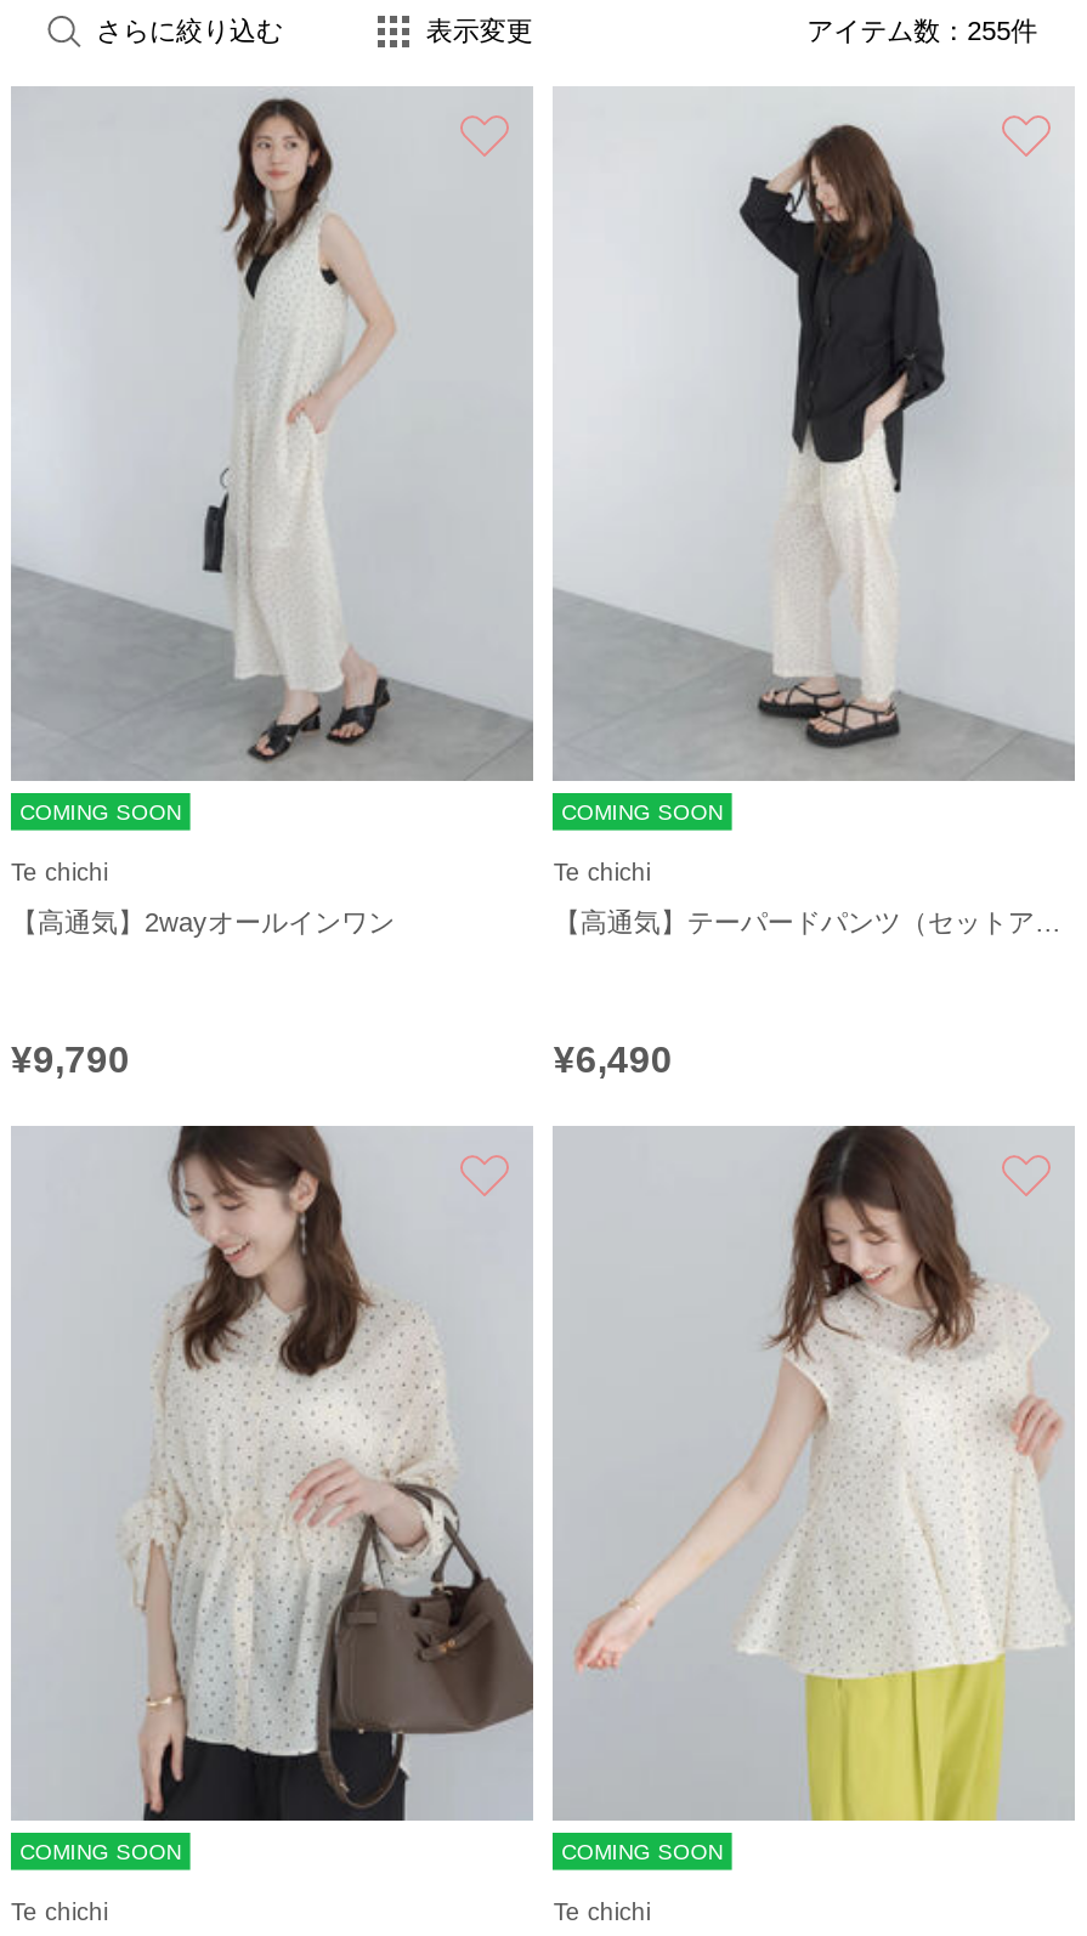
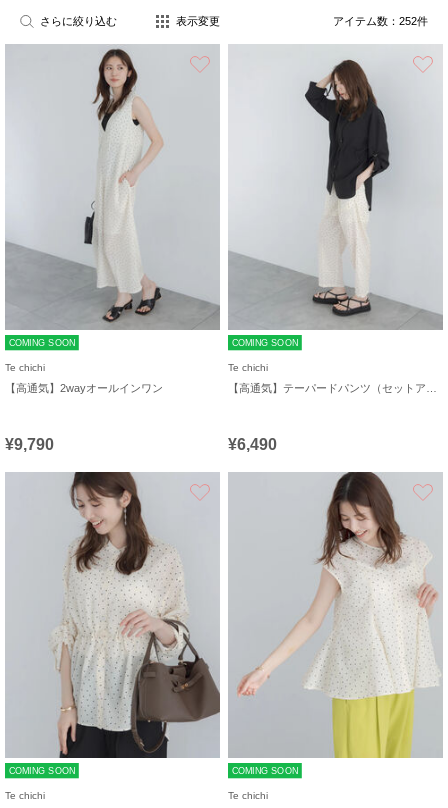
- アイテム数：255件
+ アイテム数：252件
